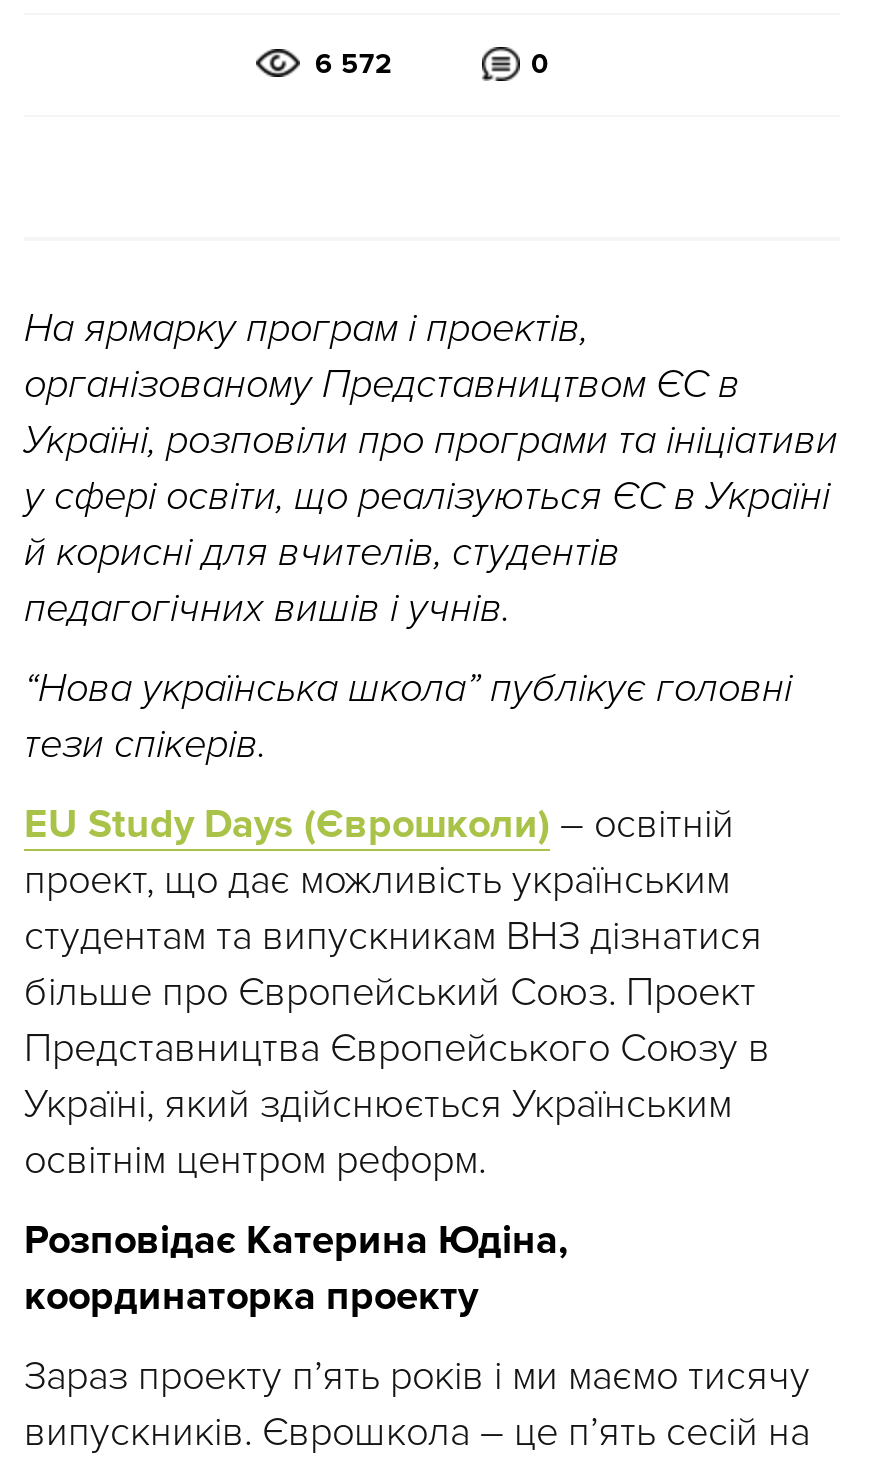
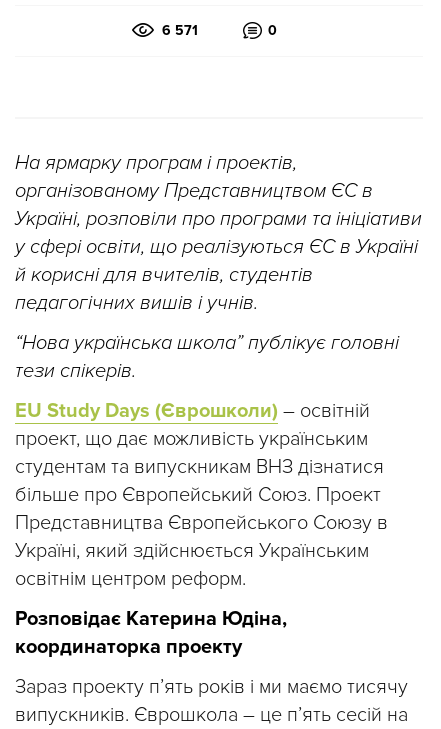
- 6 572
+ 6 571
